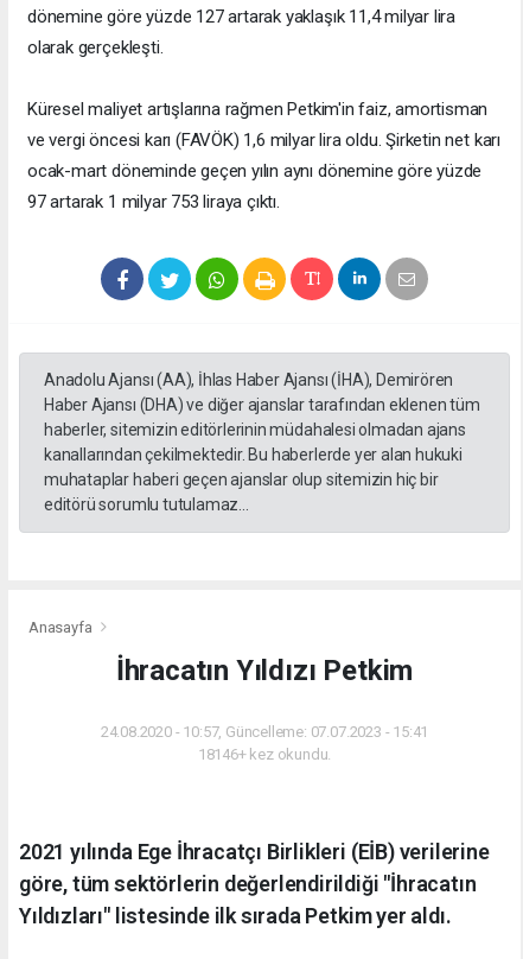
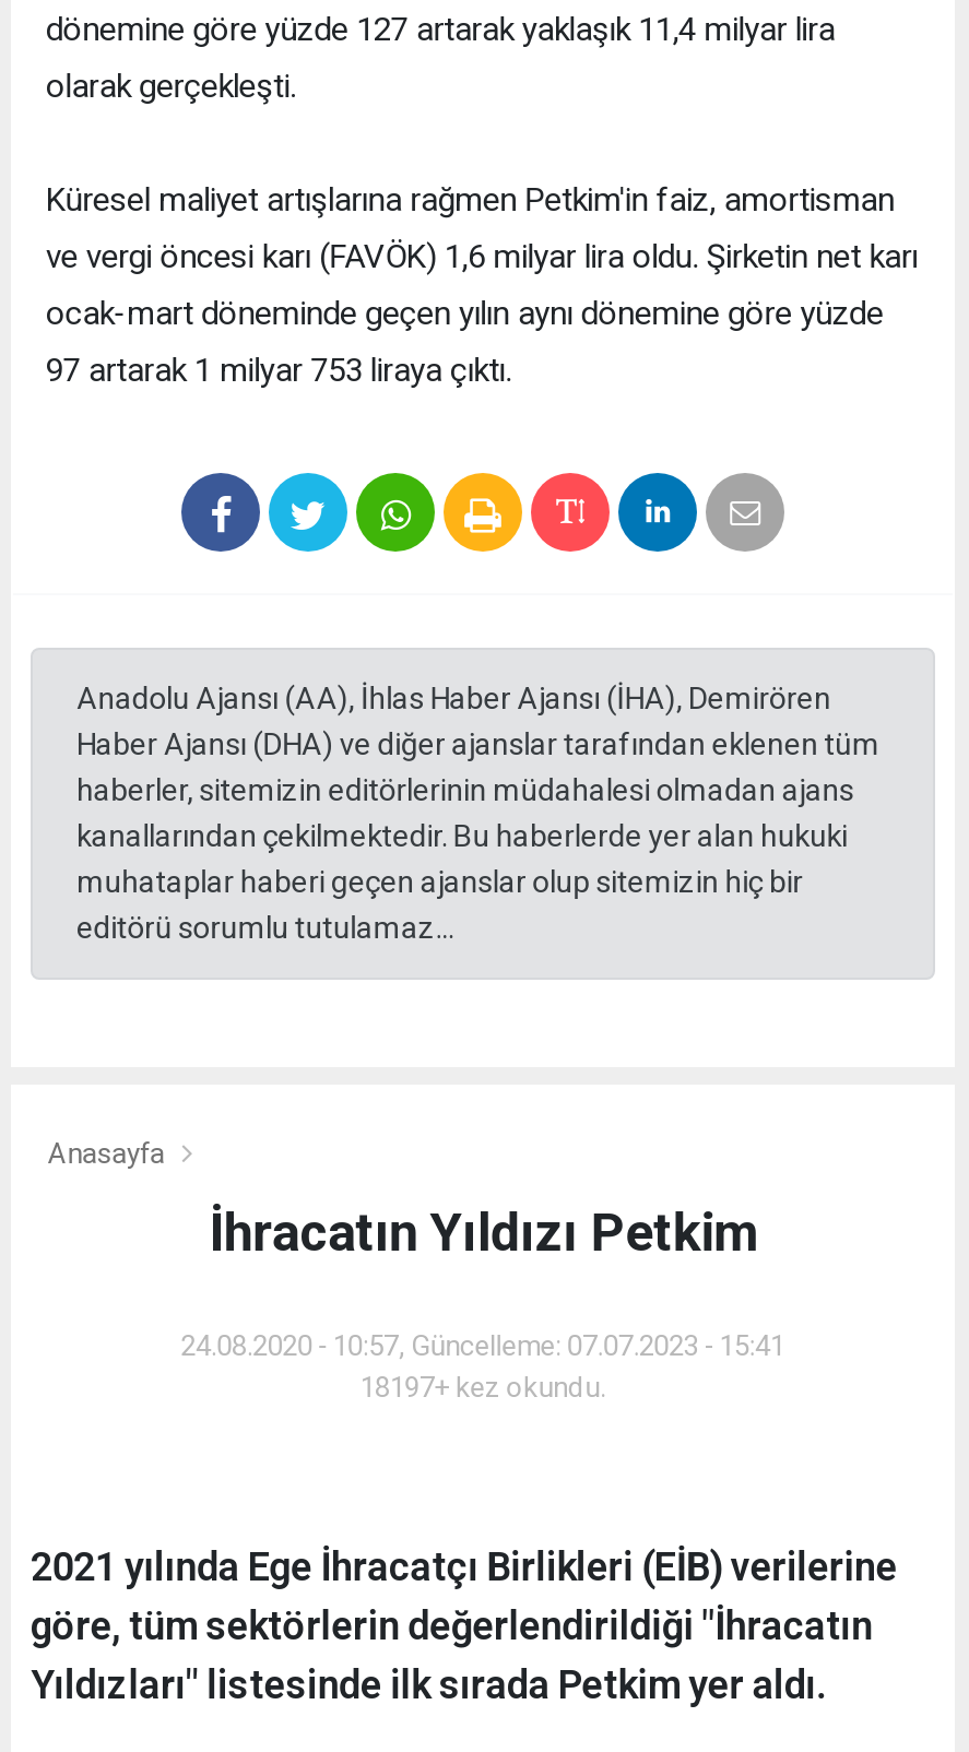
- 18146+ kez okundu.
+ 18197+ kez okundu.
